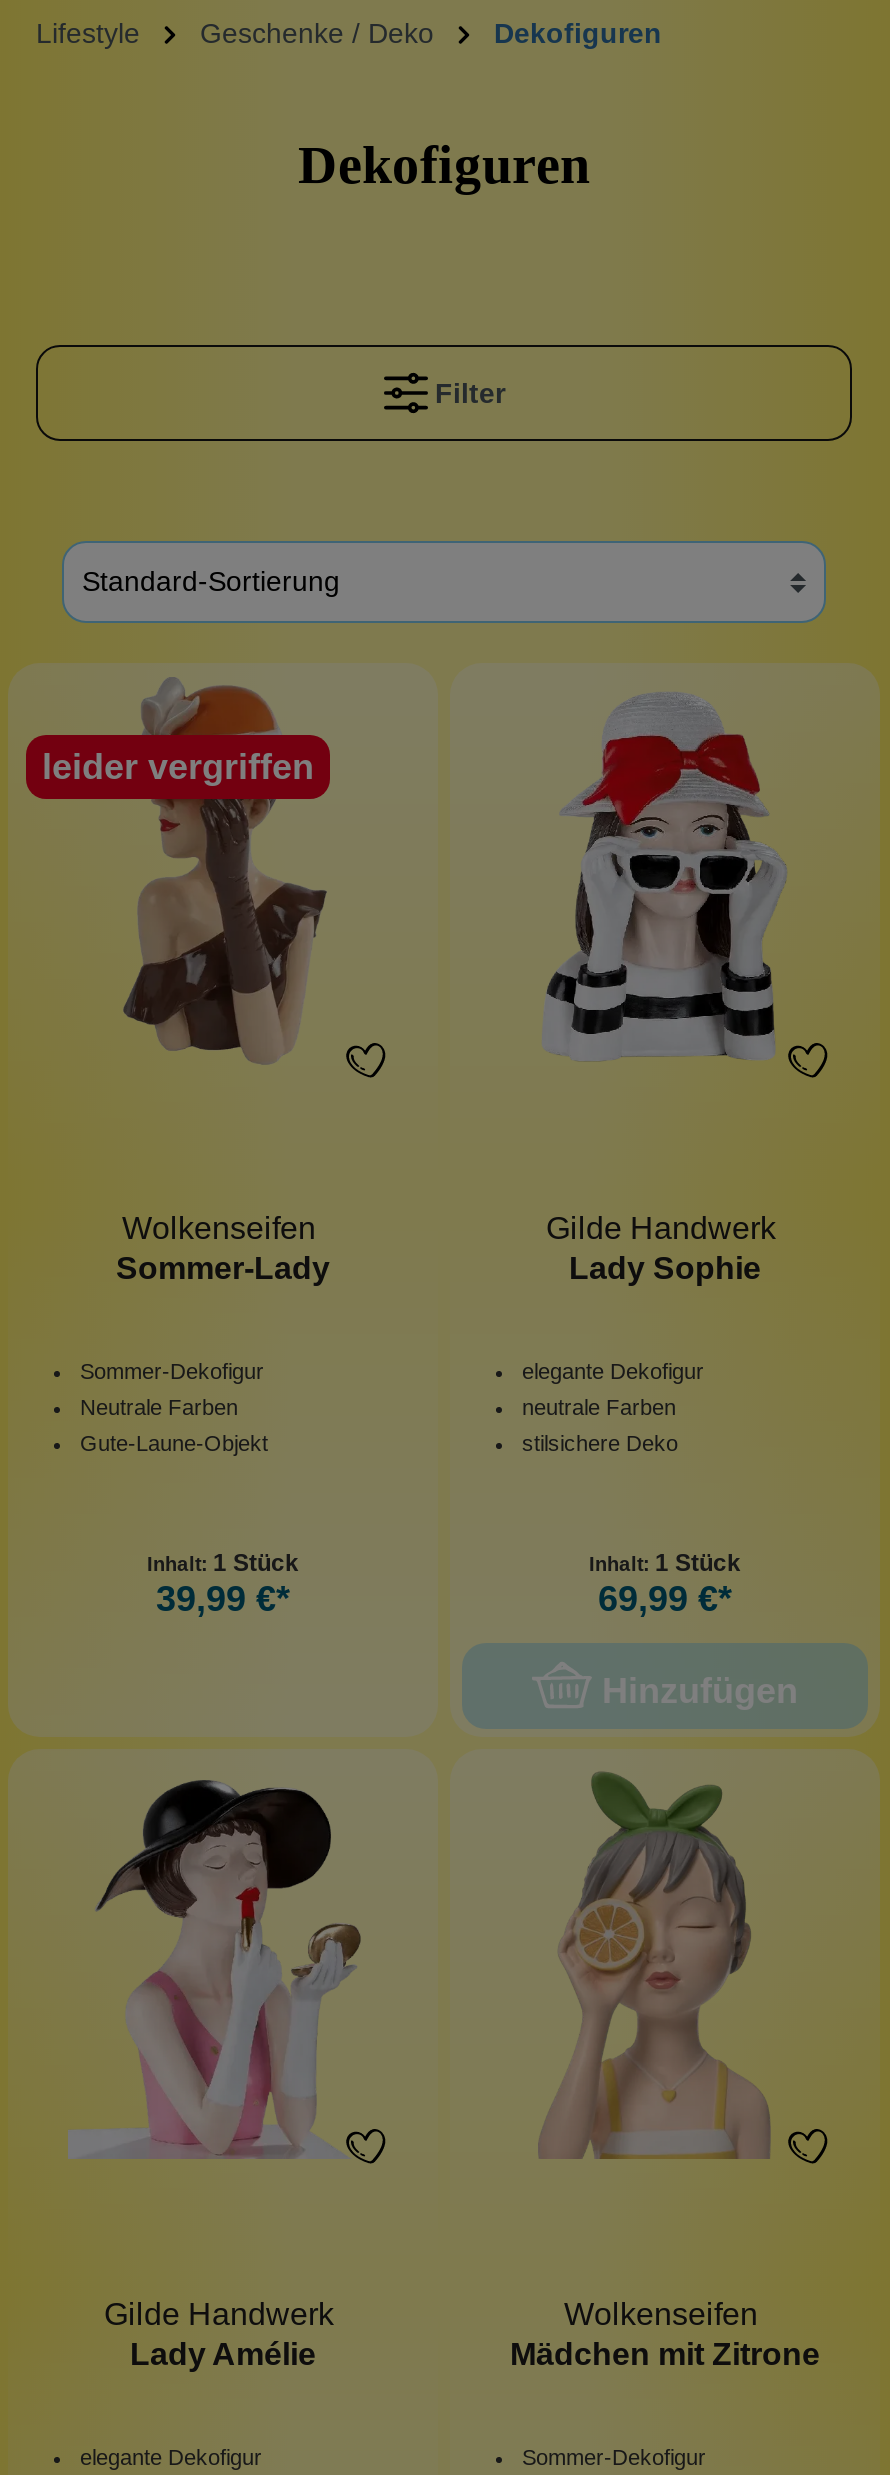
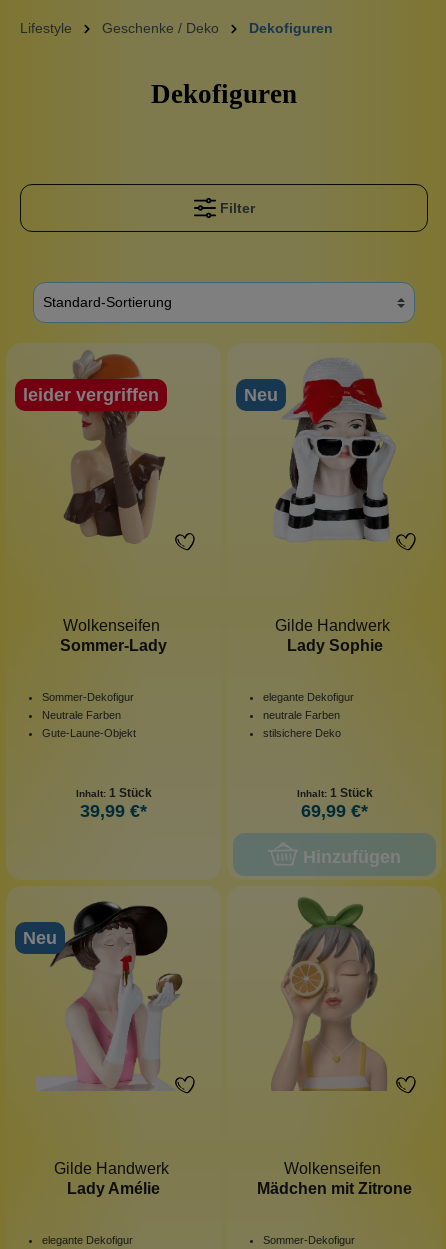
+ Neu

+ Neu
